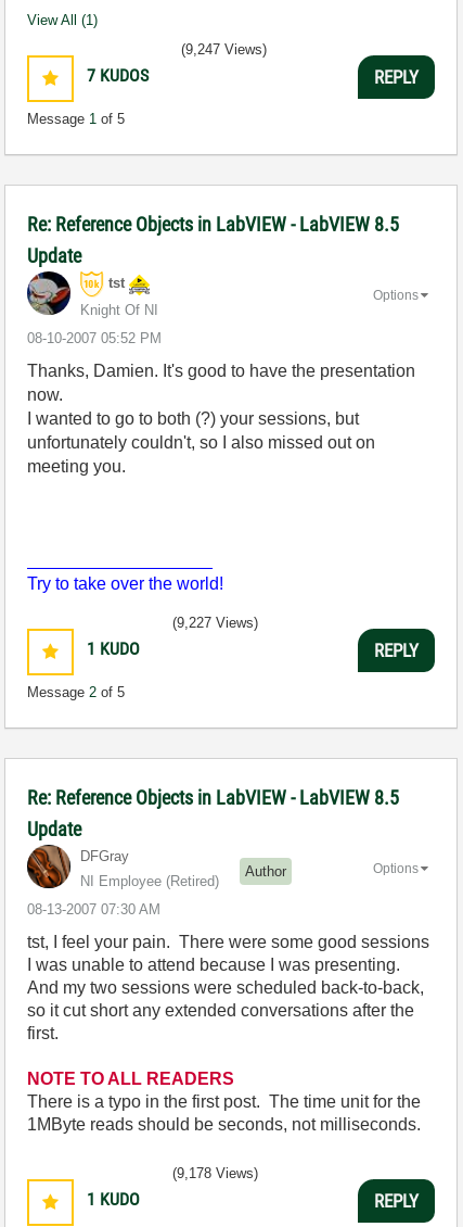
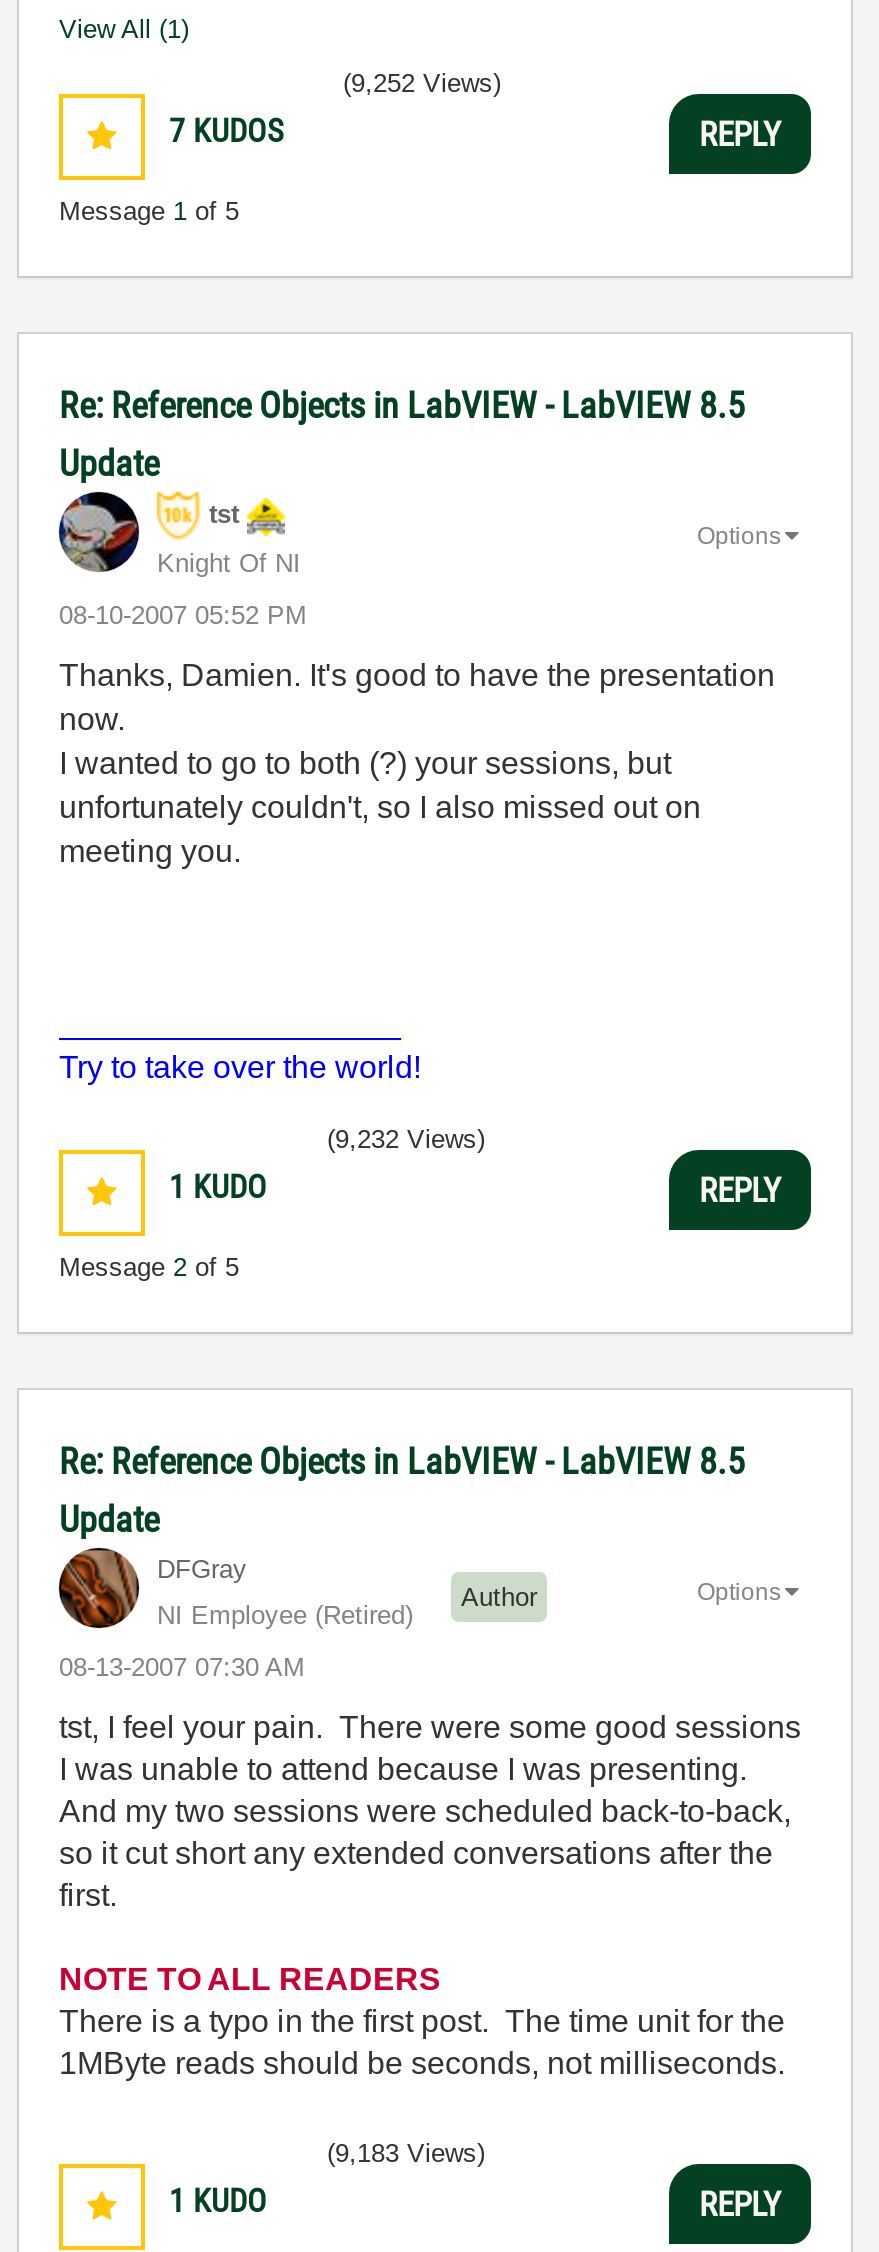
- (9,247 Views)
+ (9,252 Views)

- (9,227 Views)
+ (9,232 Views)

- (9,178 Views)
+ (9,183 Views)
